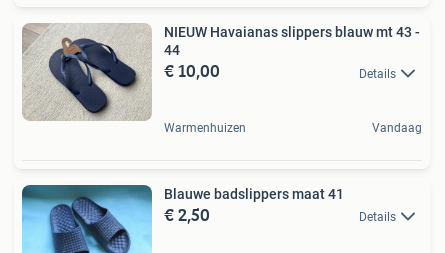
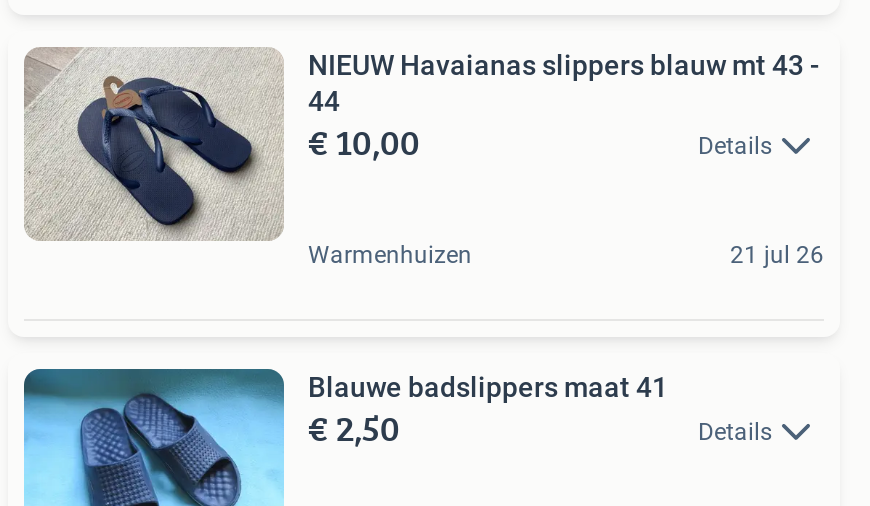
- Vandaag
+ 21 jul 26
